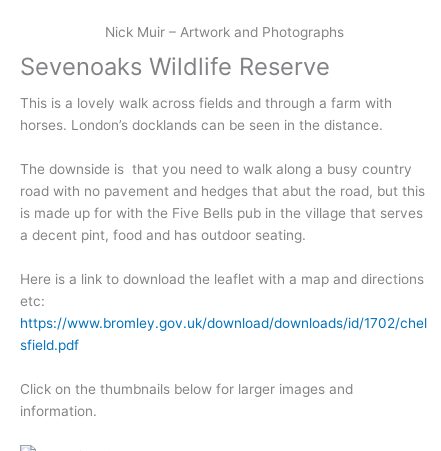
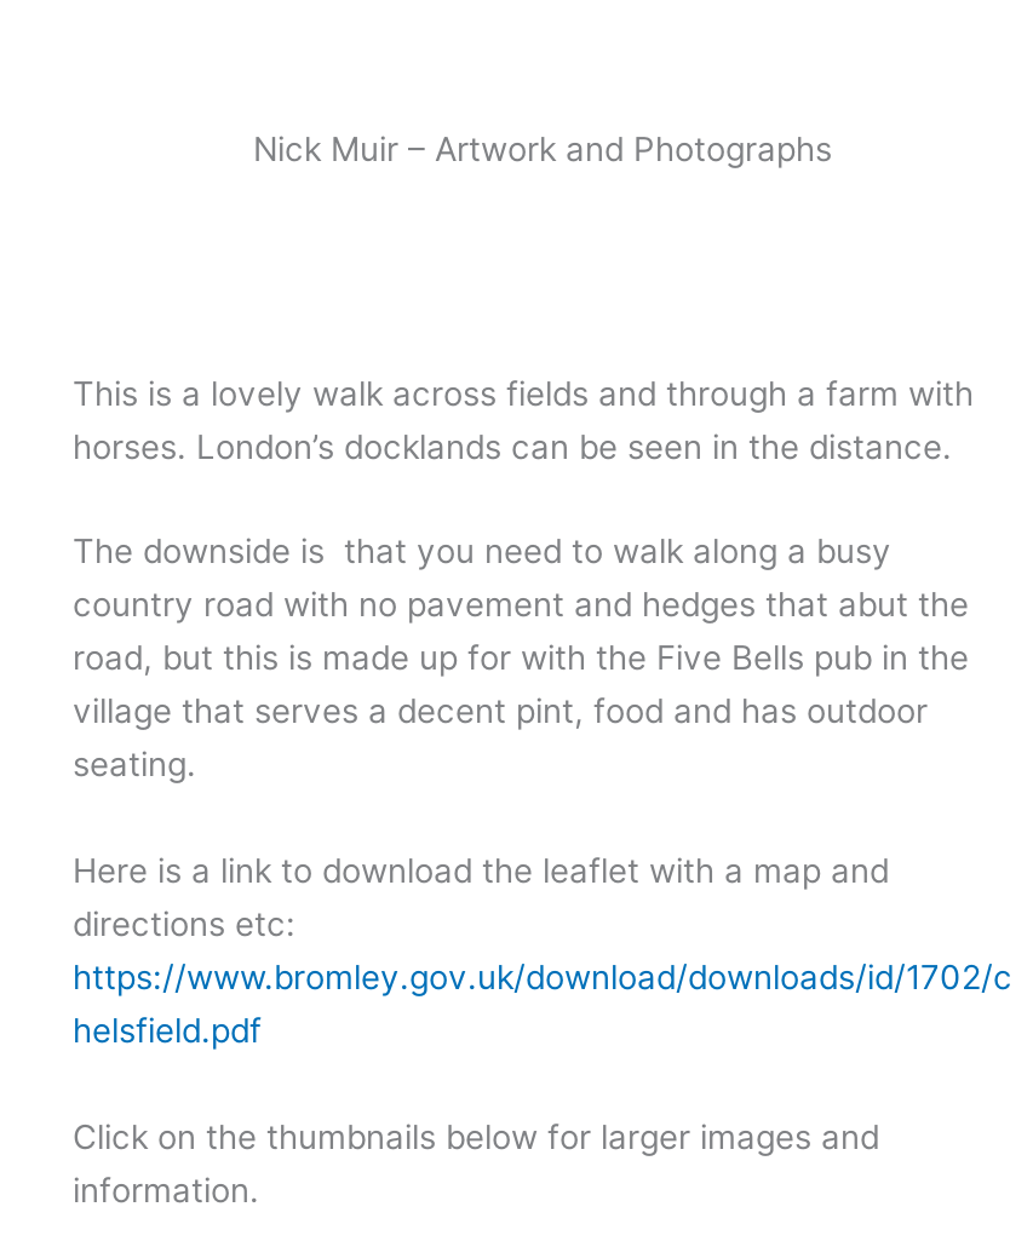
- Sevenoaks Wildlife Reserve
